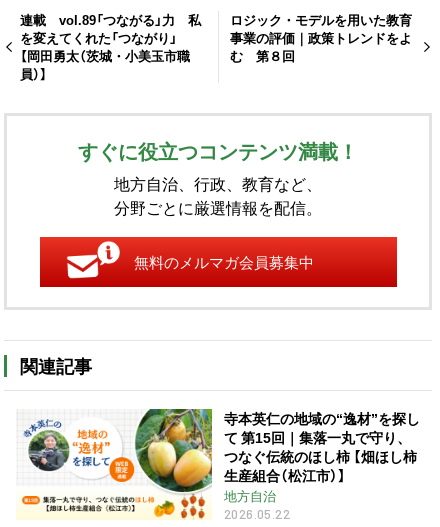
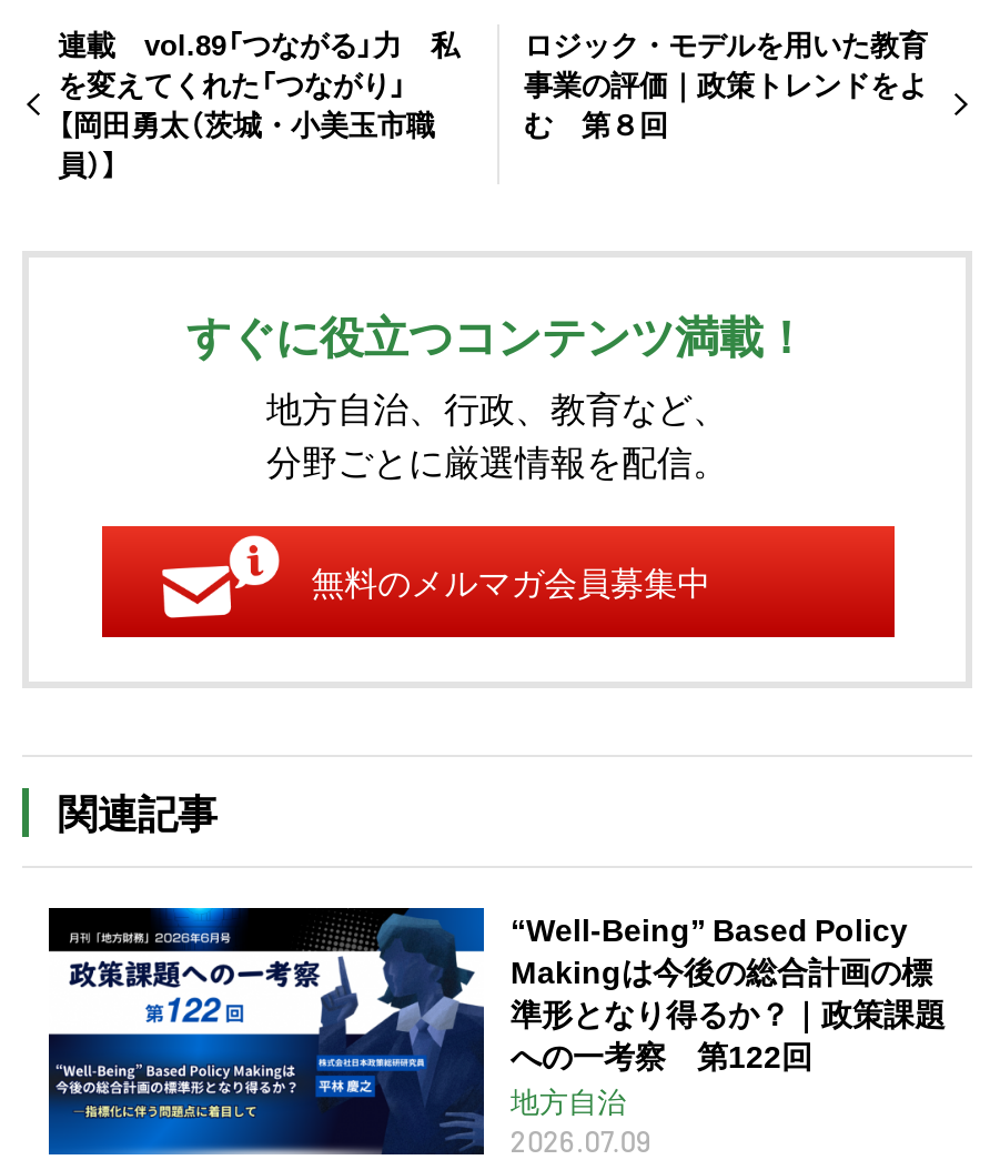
- [image]
- 寺本英仁の地域の“逸材”を探し
- て 第15回｜集落一丸で守り、
- つなぐ伝統のほし柿 【畑ほし柿
- 生産組合（松江市）】
+ [image]
+ “Well-Being” Based Policy
+ Makingは今後の総合計画の標
+ 準形となり得るか？｜政策課題
+ への一考察 第122回

- 2026.05.22
+ 2026.07.09
